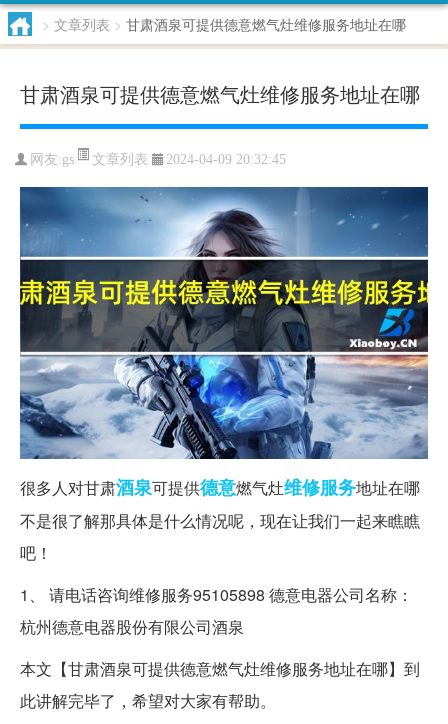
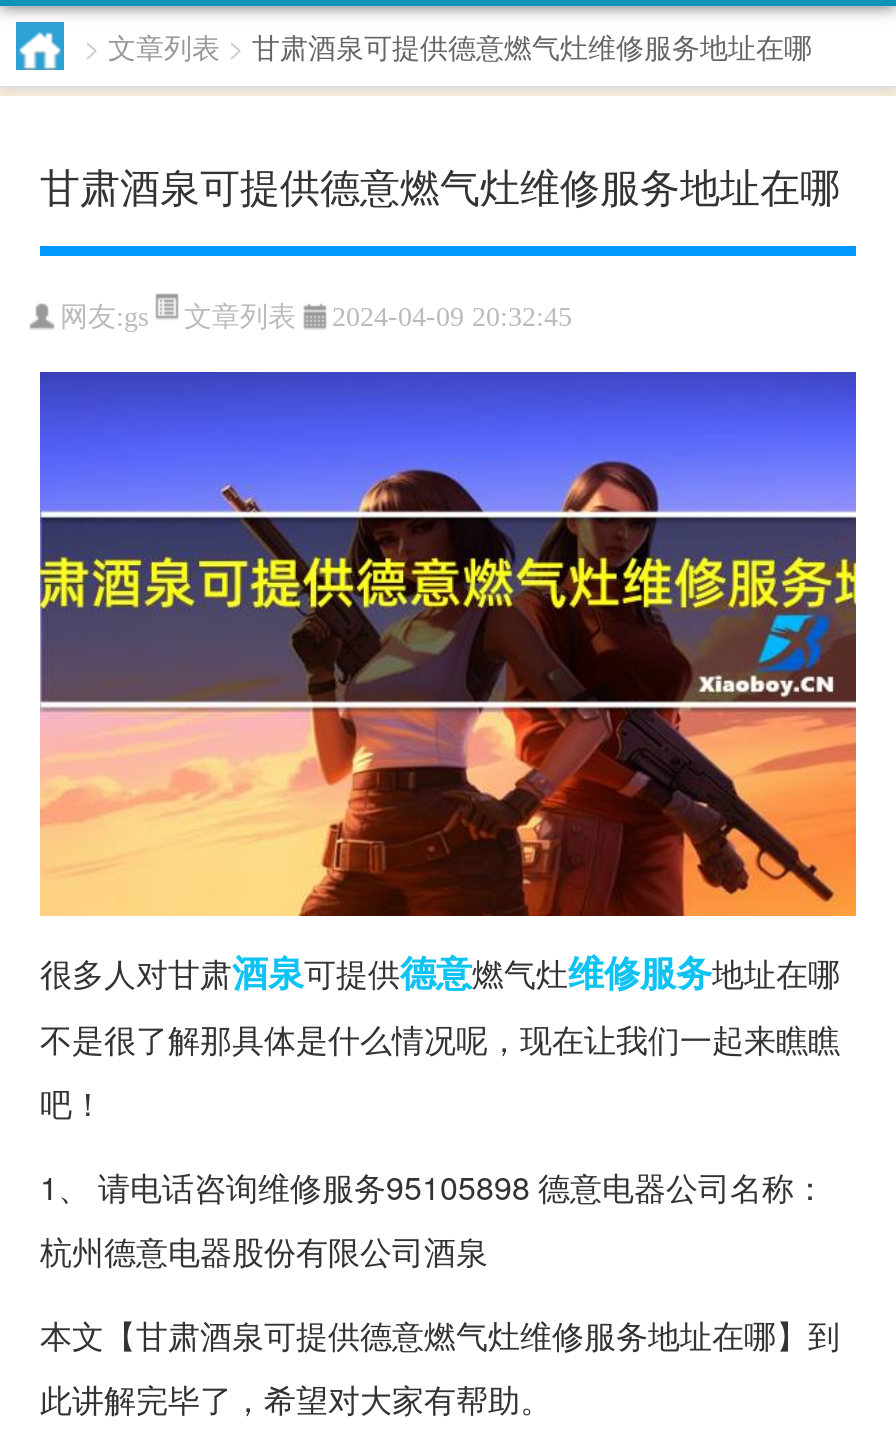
- [image]
+ [image]
